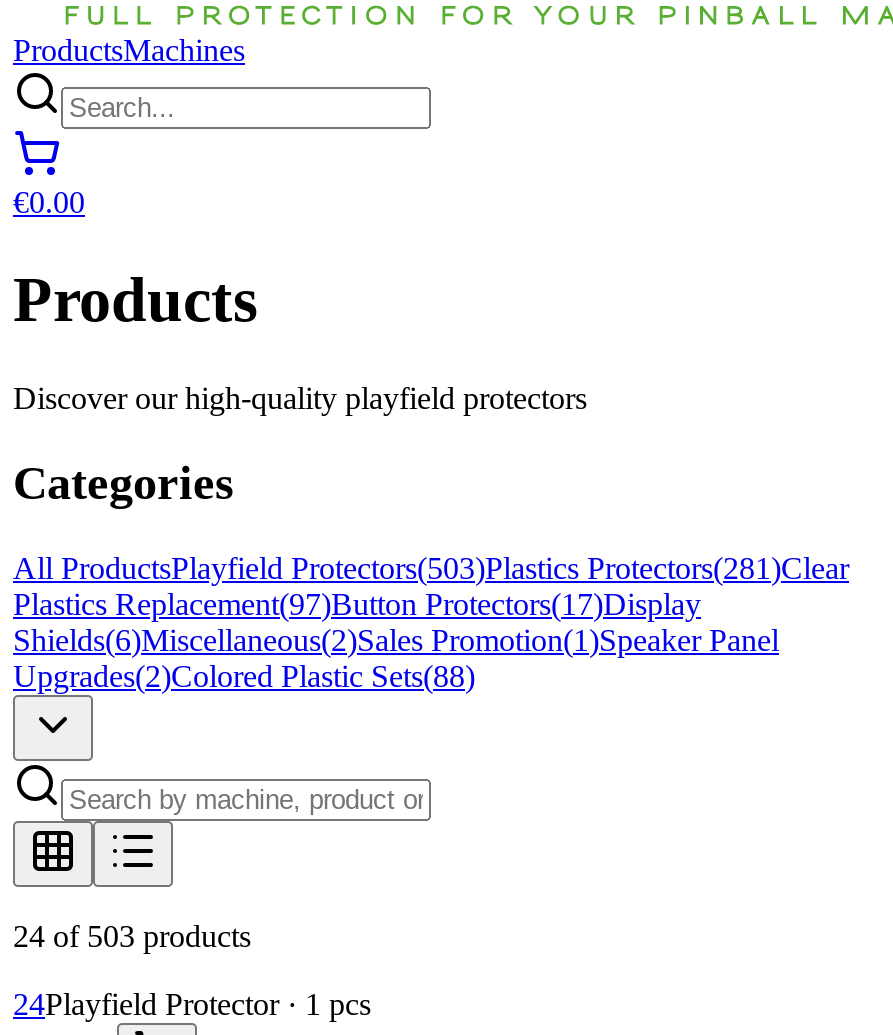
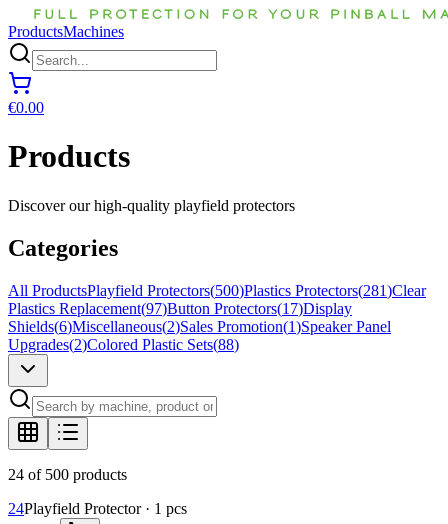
- All ProductsPlayfield Protectors(503)Plastics Protectors(281)Clear
+ All ProductsPlayfield Protectors(500)Plastics Protectors(281)Clear

- 24 of 503 products
+ 24 of 500 products
